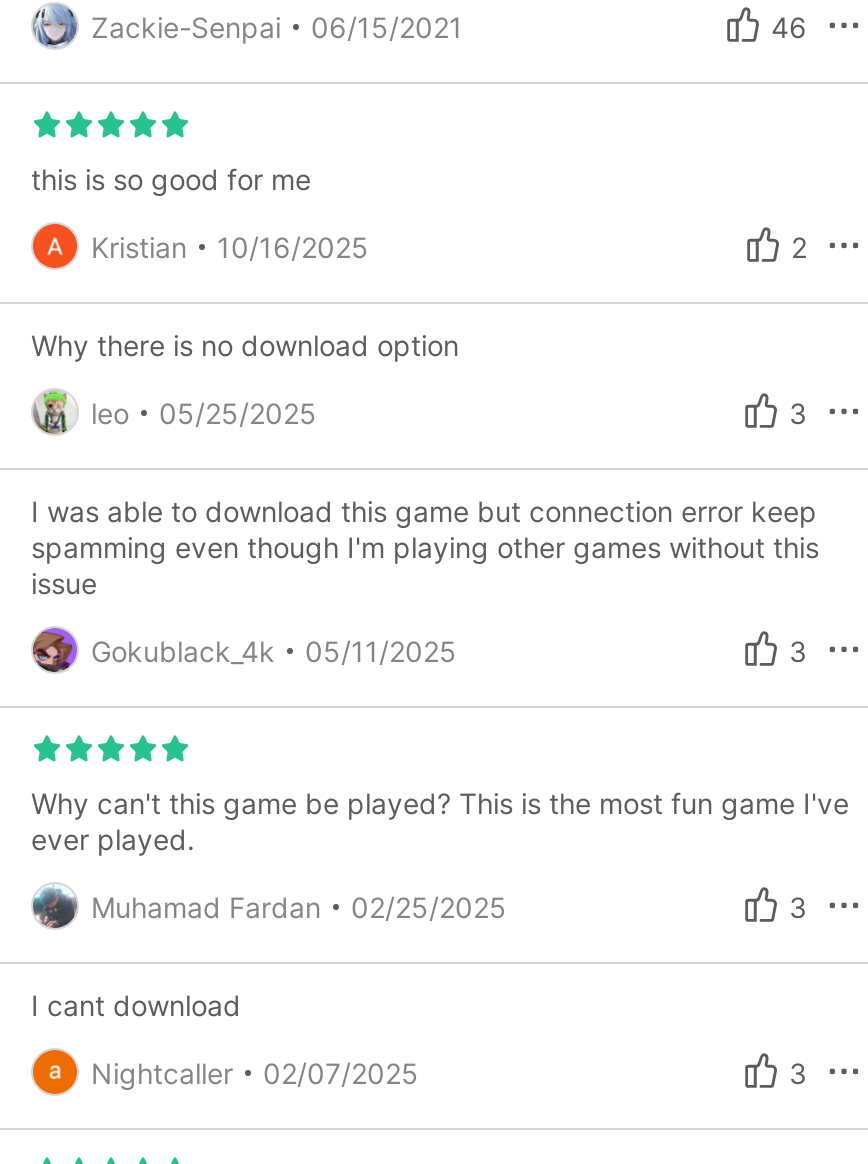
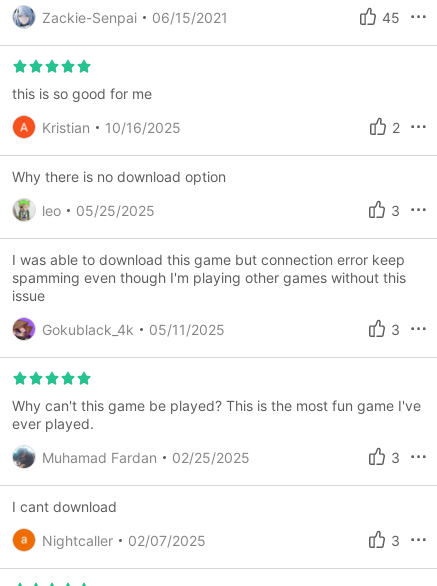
- 46
+ 45
